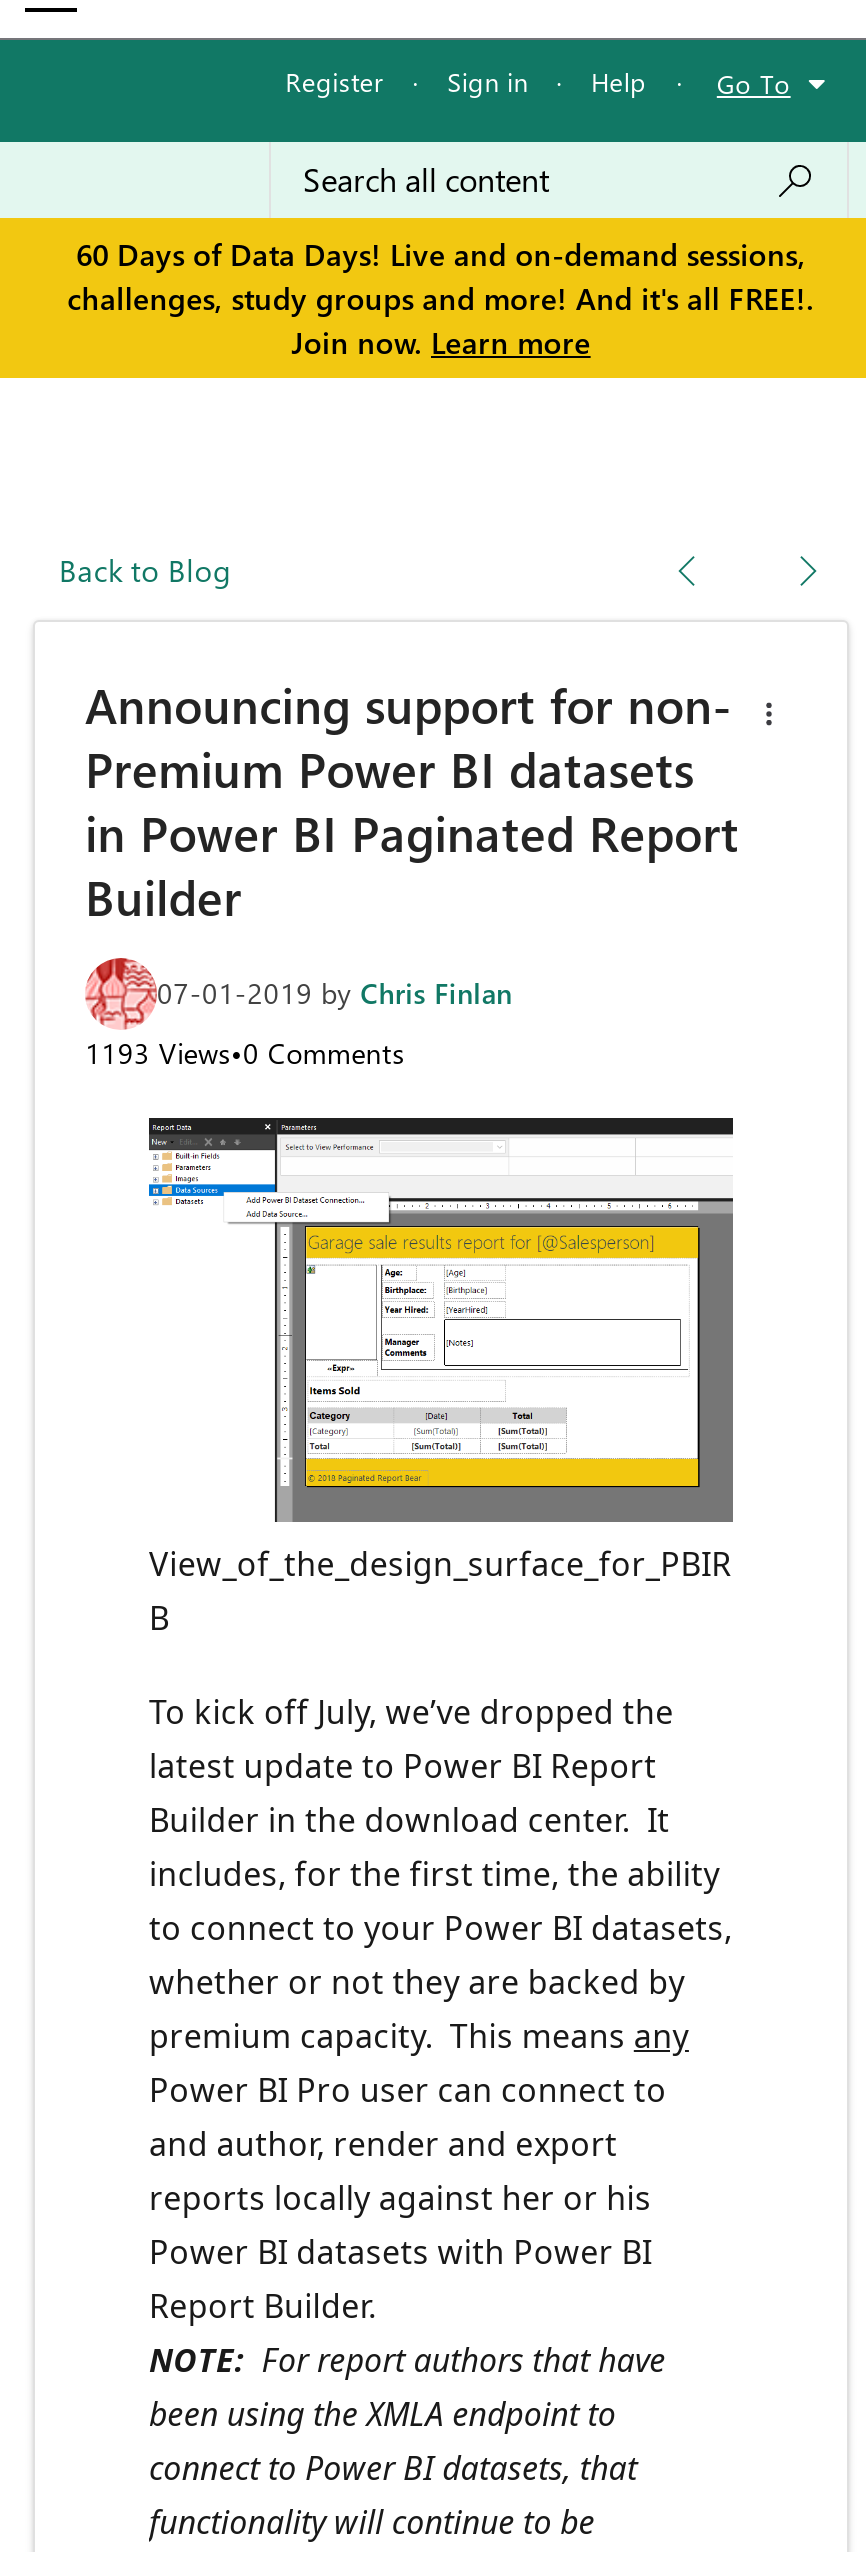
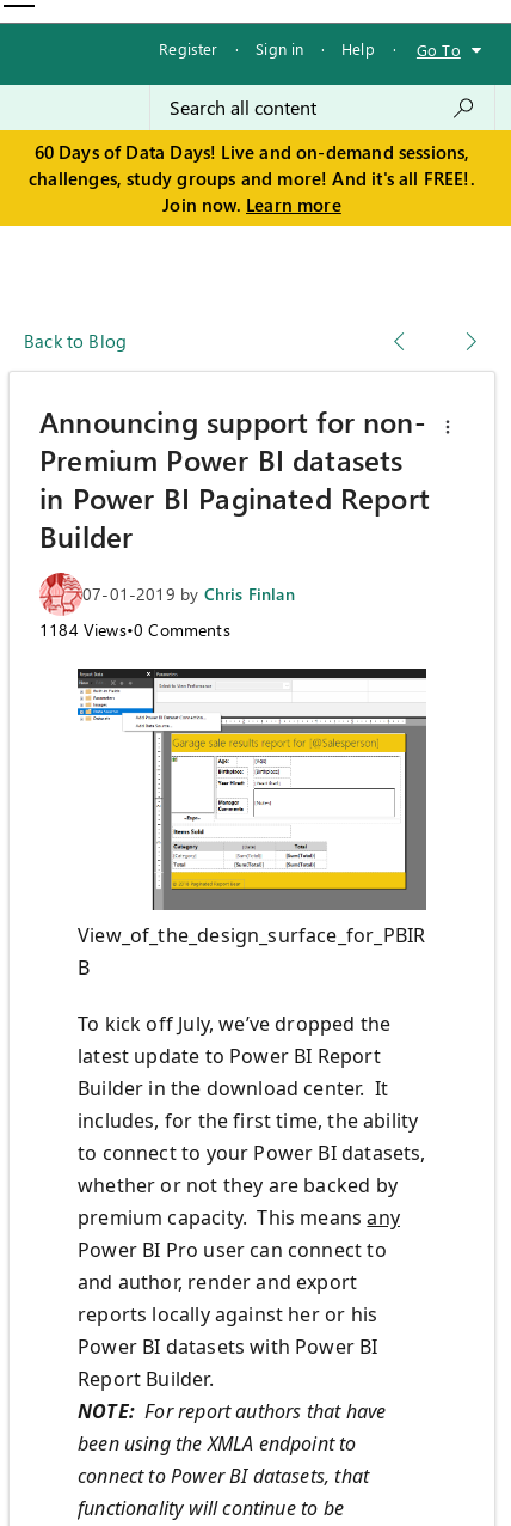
- 1193 Views•0 Comments
+ 1184 Views•0 Comments
